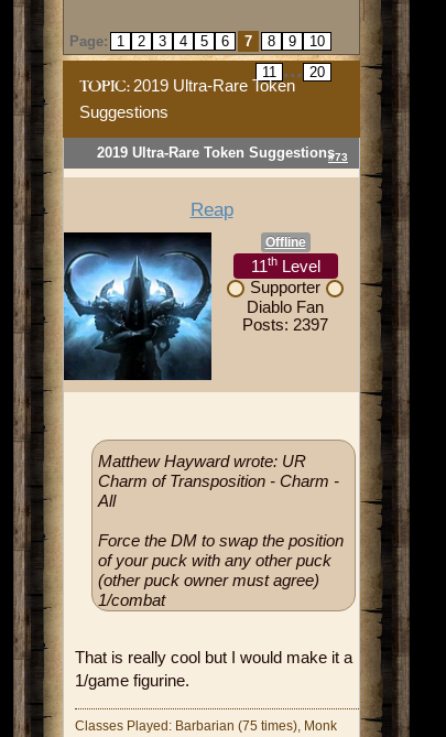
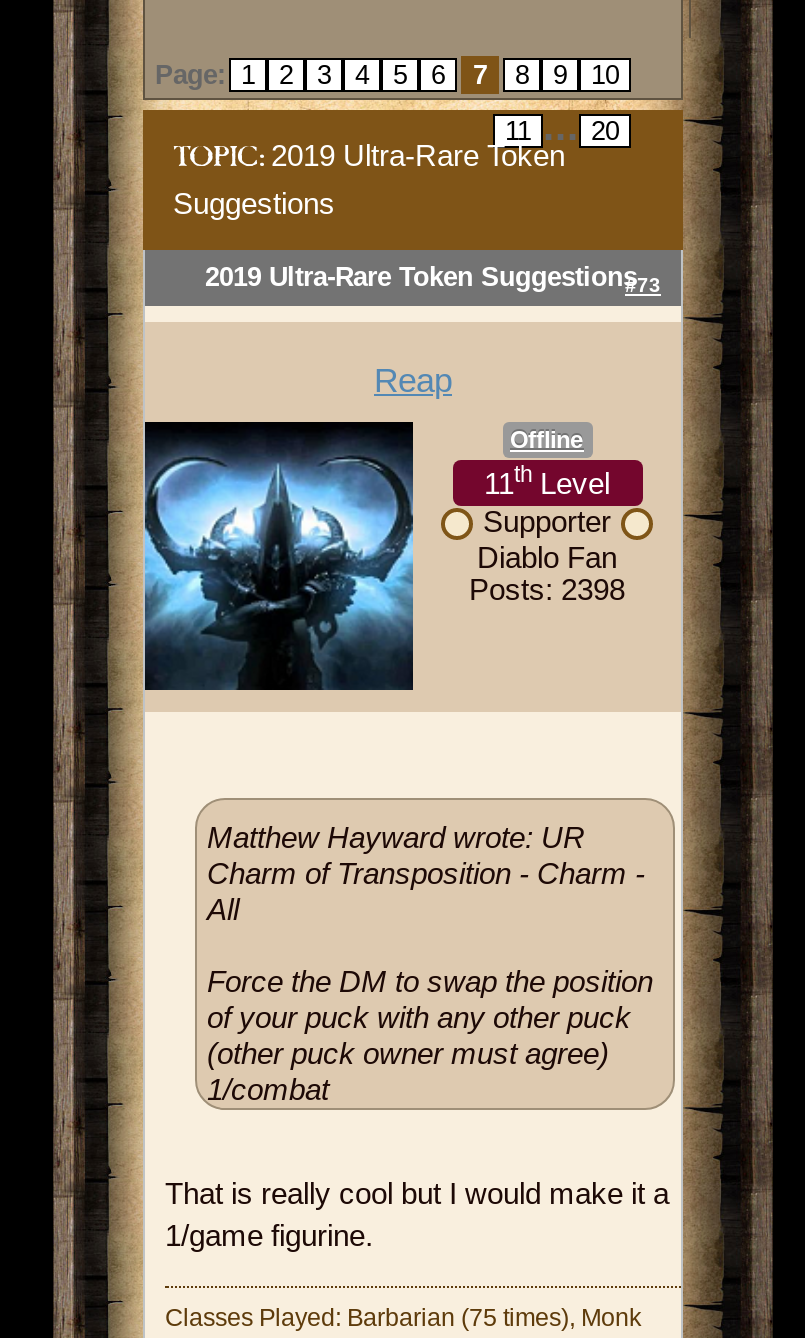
- Posts: 2397
+ Posts: 2398
